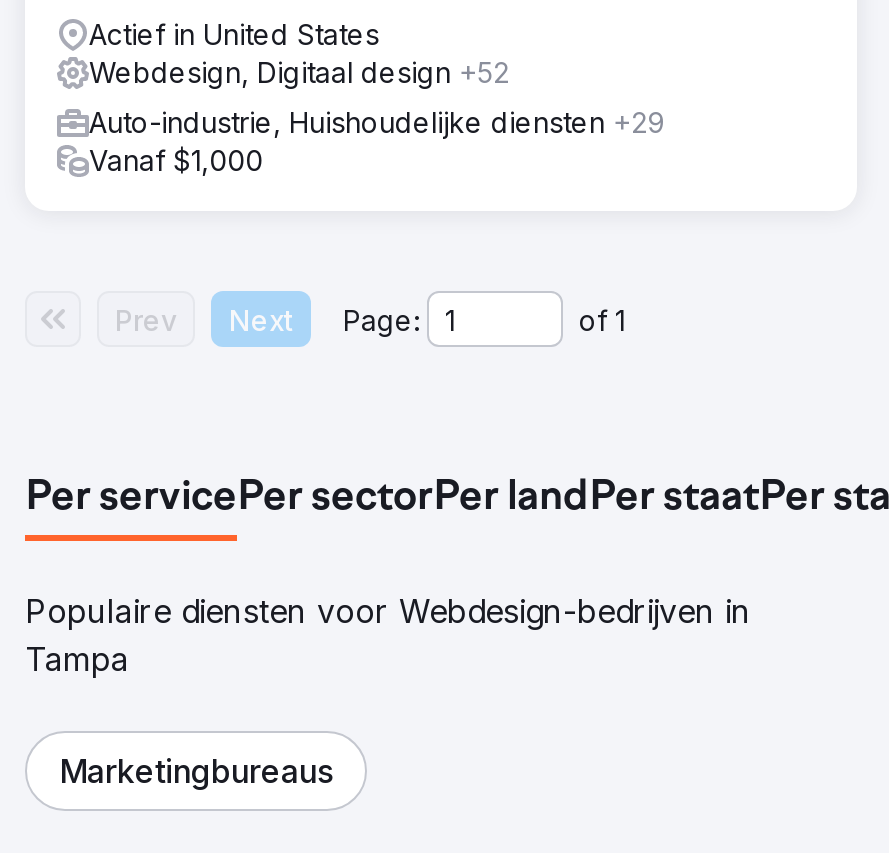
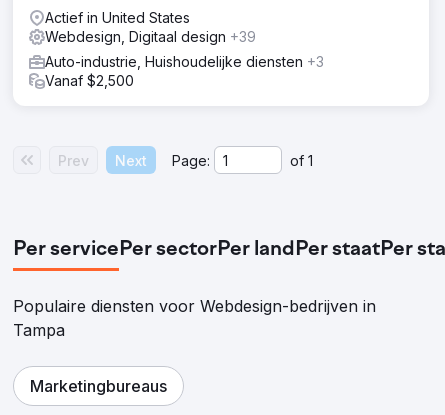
- Webdesign, Digitaal design +52
+ Webdesign, Digitaal design +39

- Auto-industrie, Huishoudelijke diensten +29
+ Auto-industrie, Huishoudelijke diensten +3

- Vanaf $1,000
+ Vanaf $2,500
